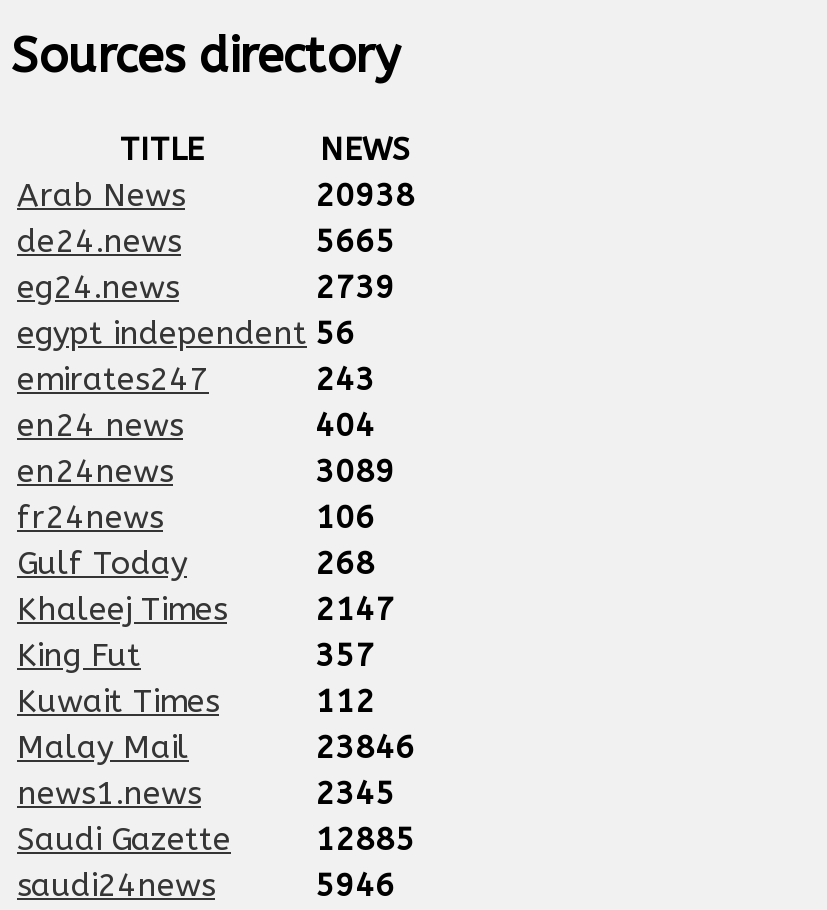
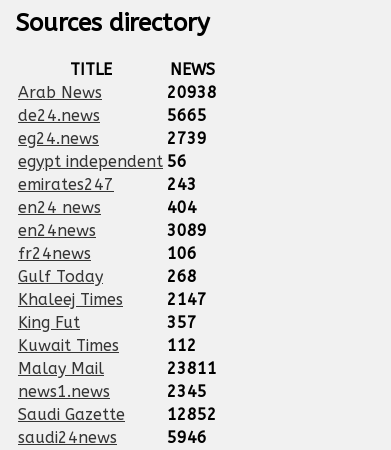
- 23846
+ 23811

- 12885
+ 12852
